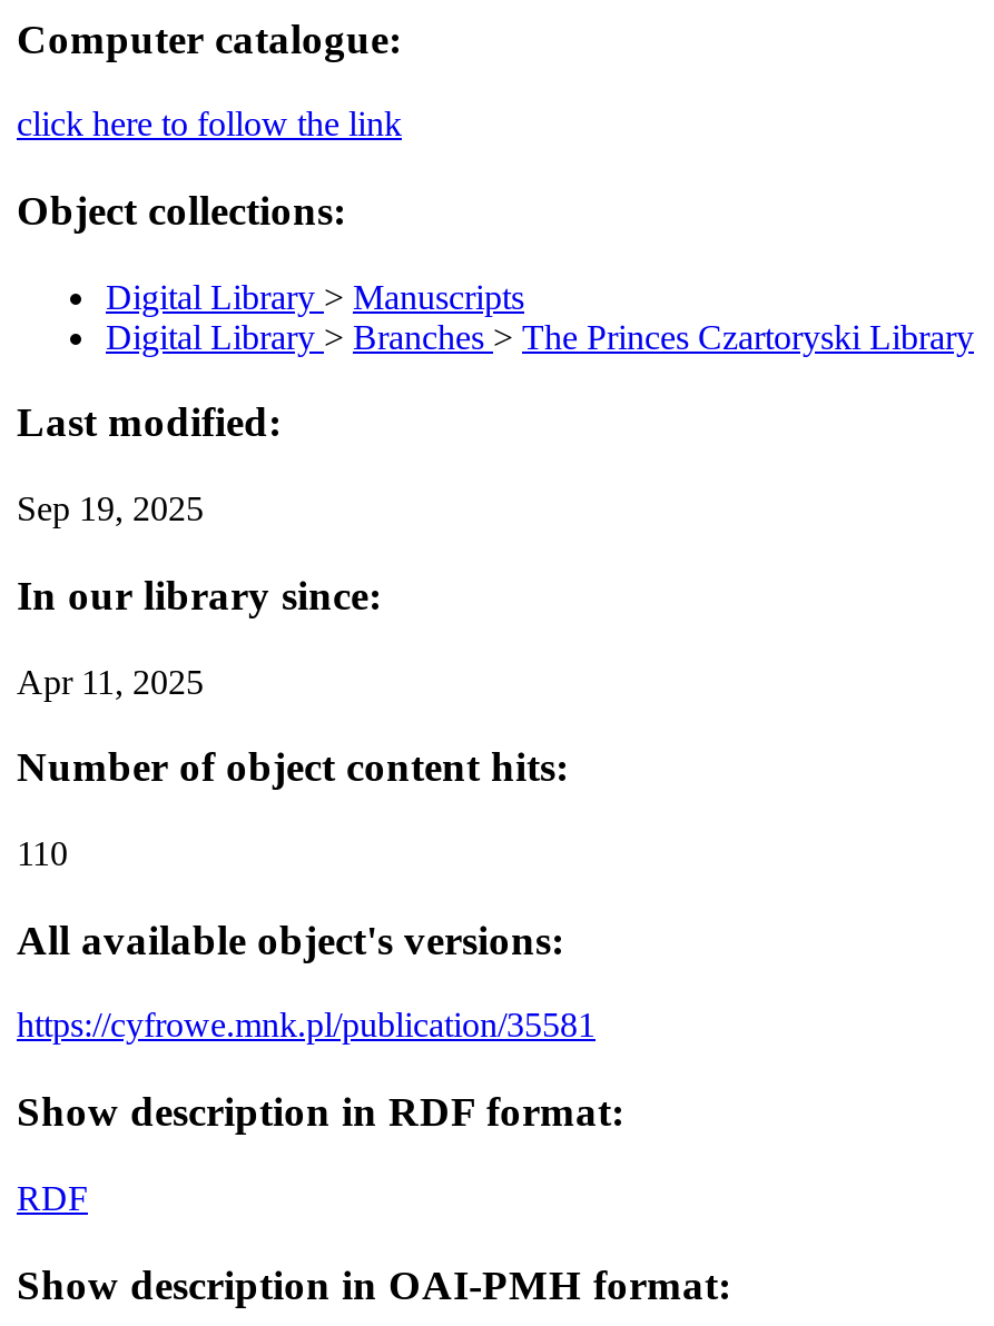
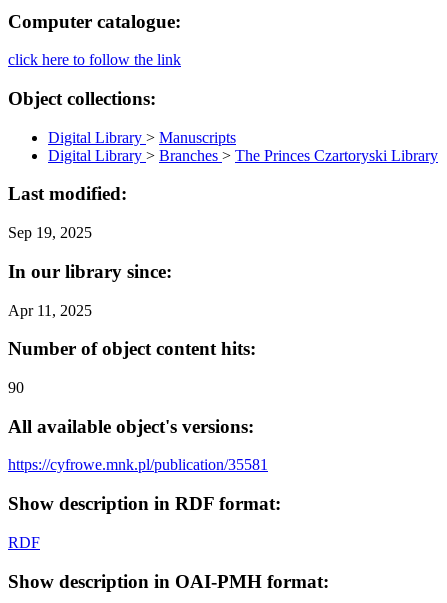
- 110
+ 90
